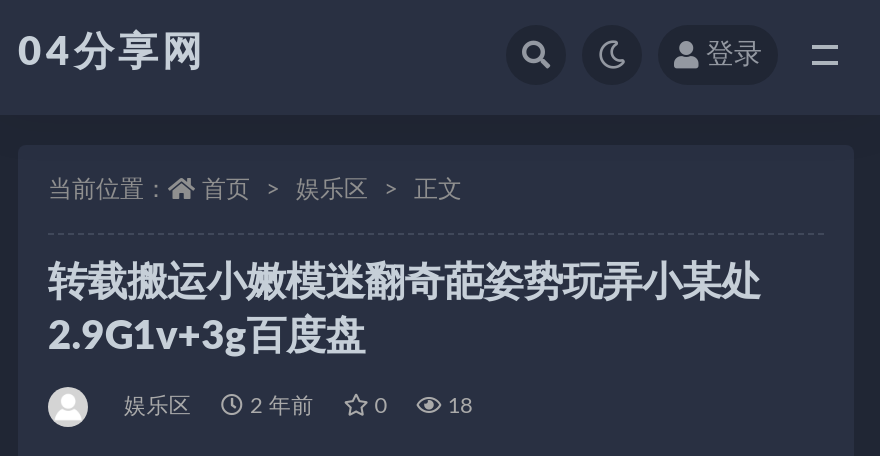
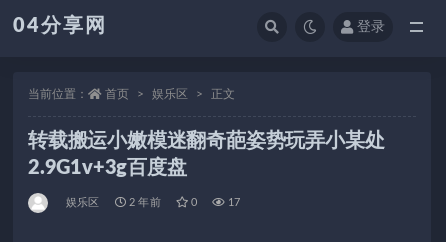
- 18
+ 17
